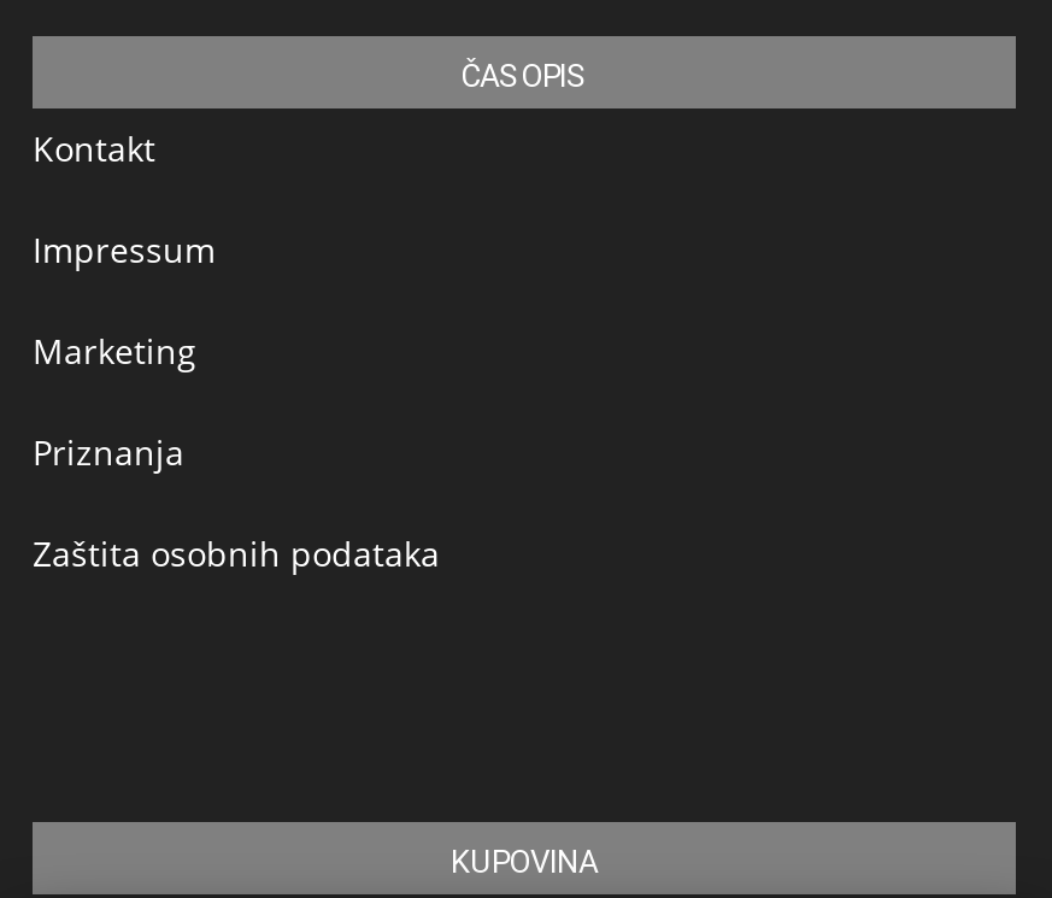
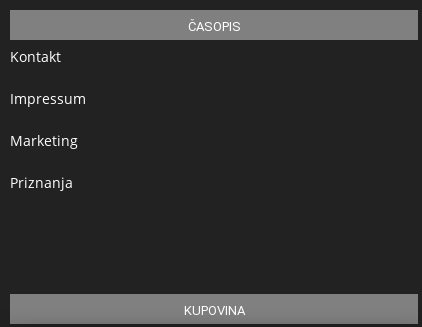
- Zaštita osobnih podataka
